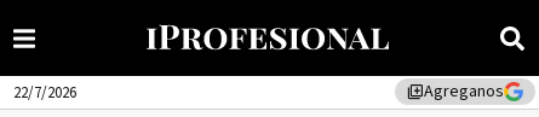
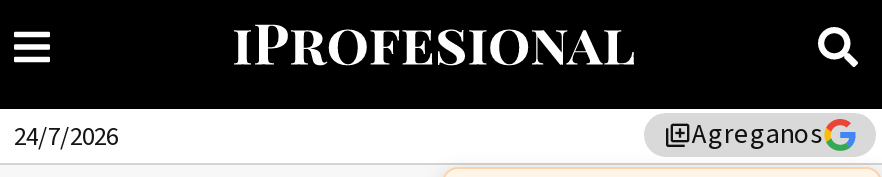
- 22/7/2026
+ 24/7/2026
